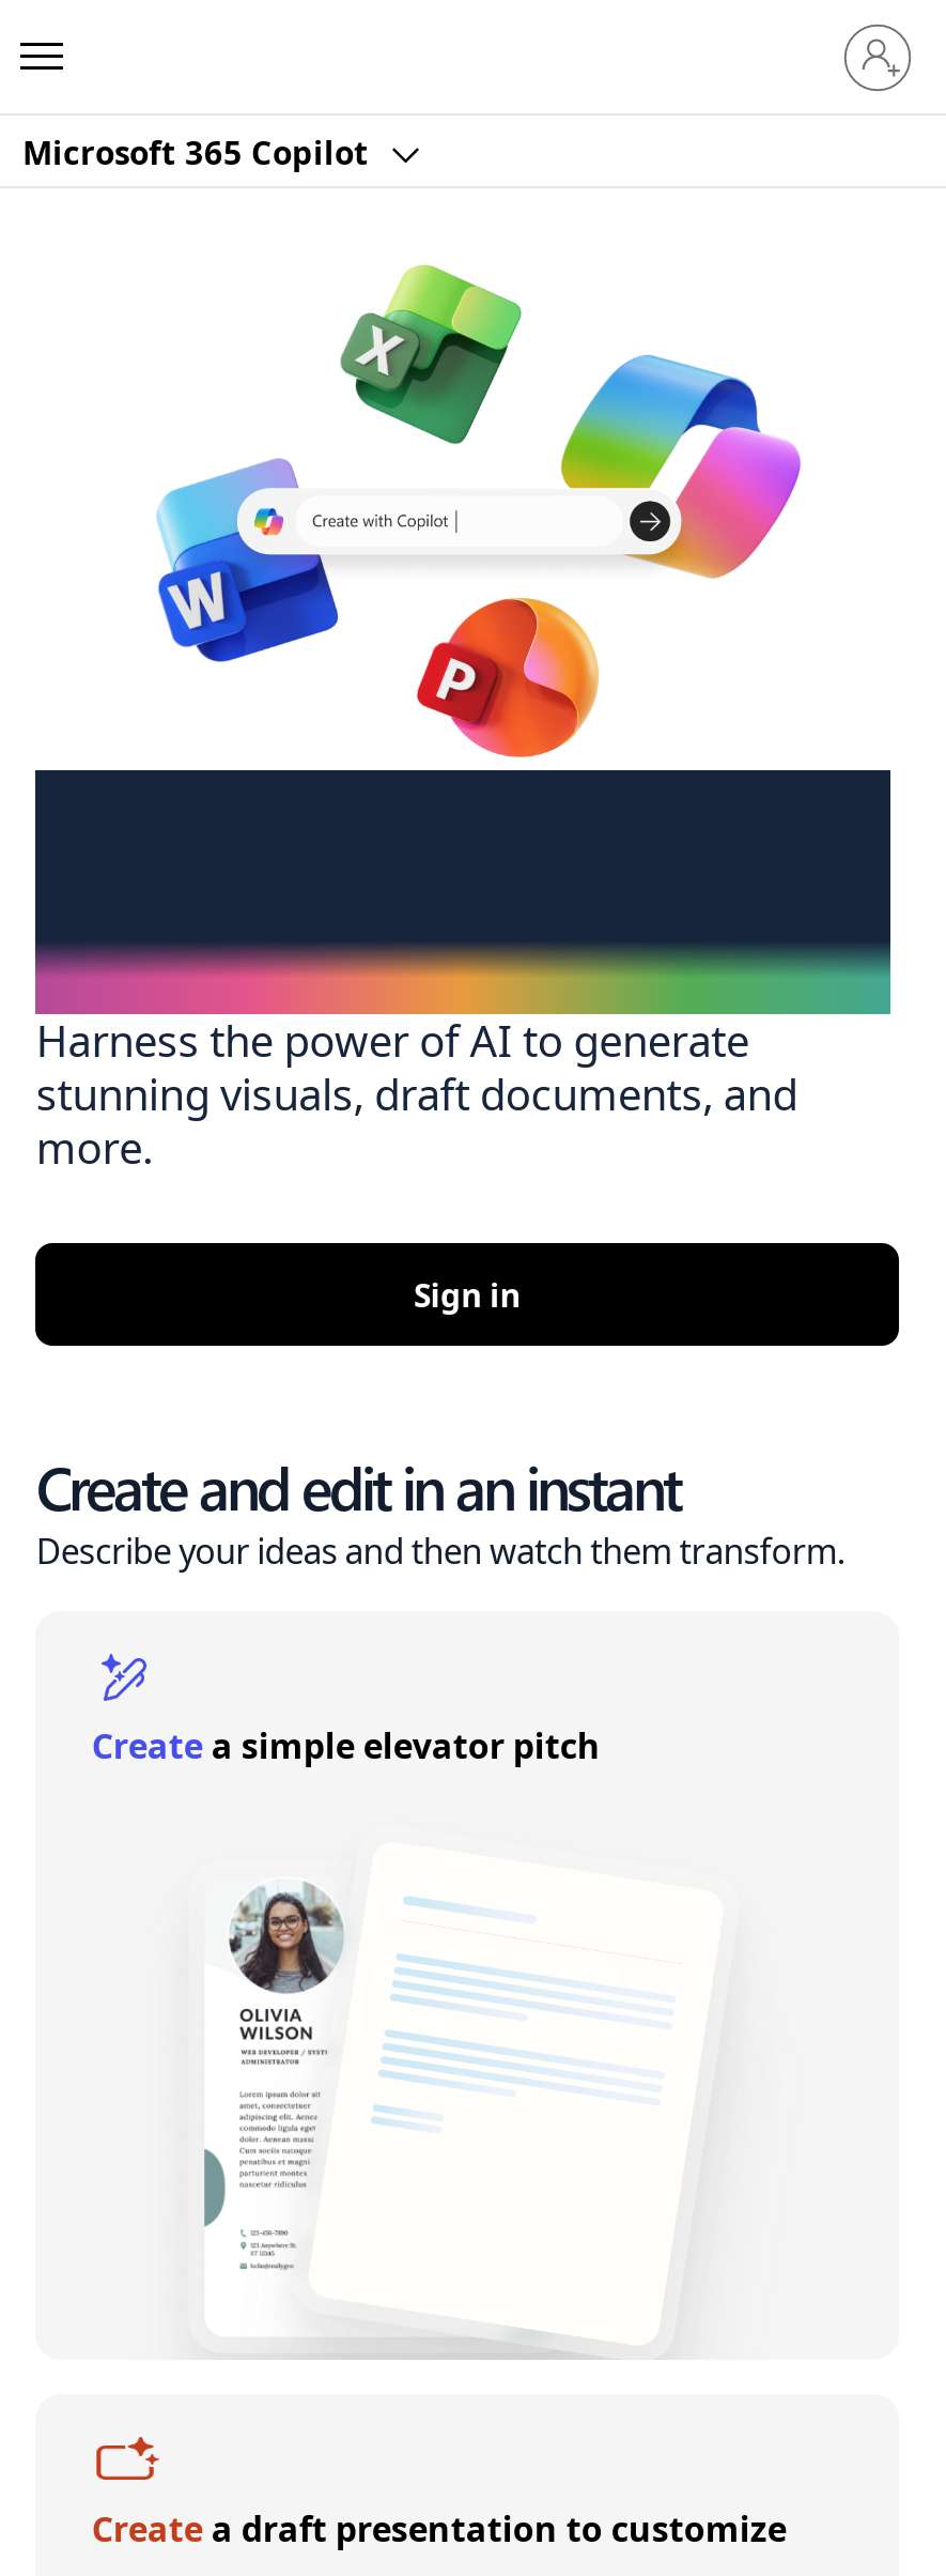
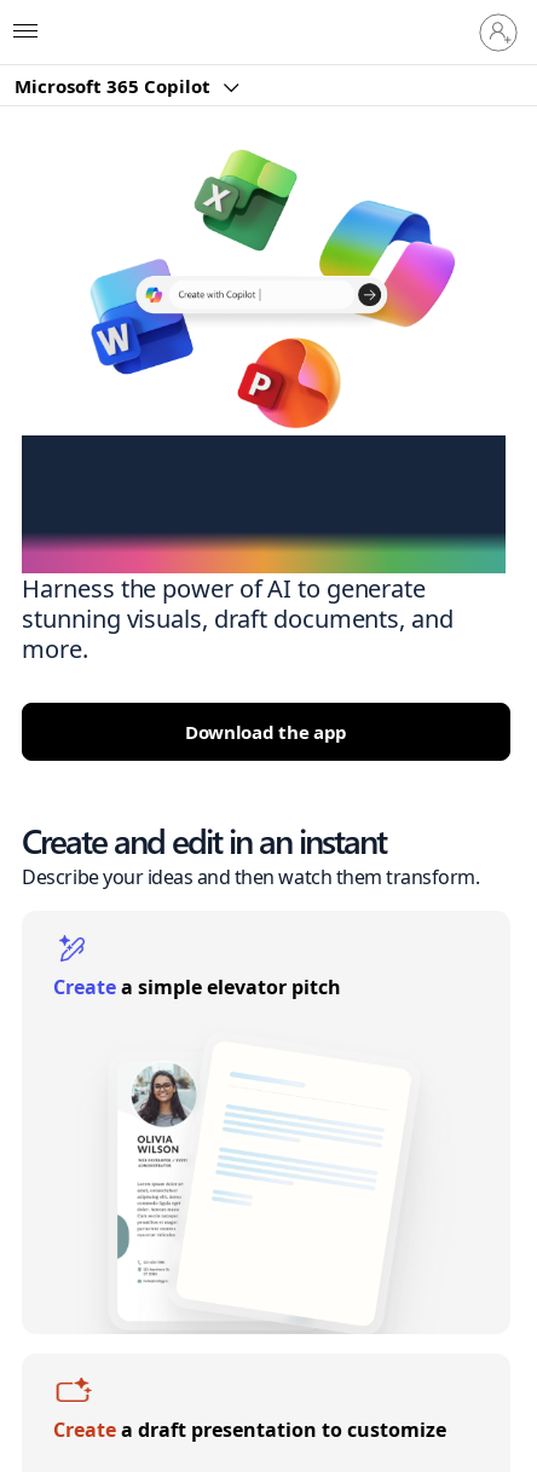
- Sign in
+ Download the app
